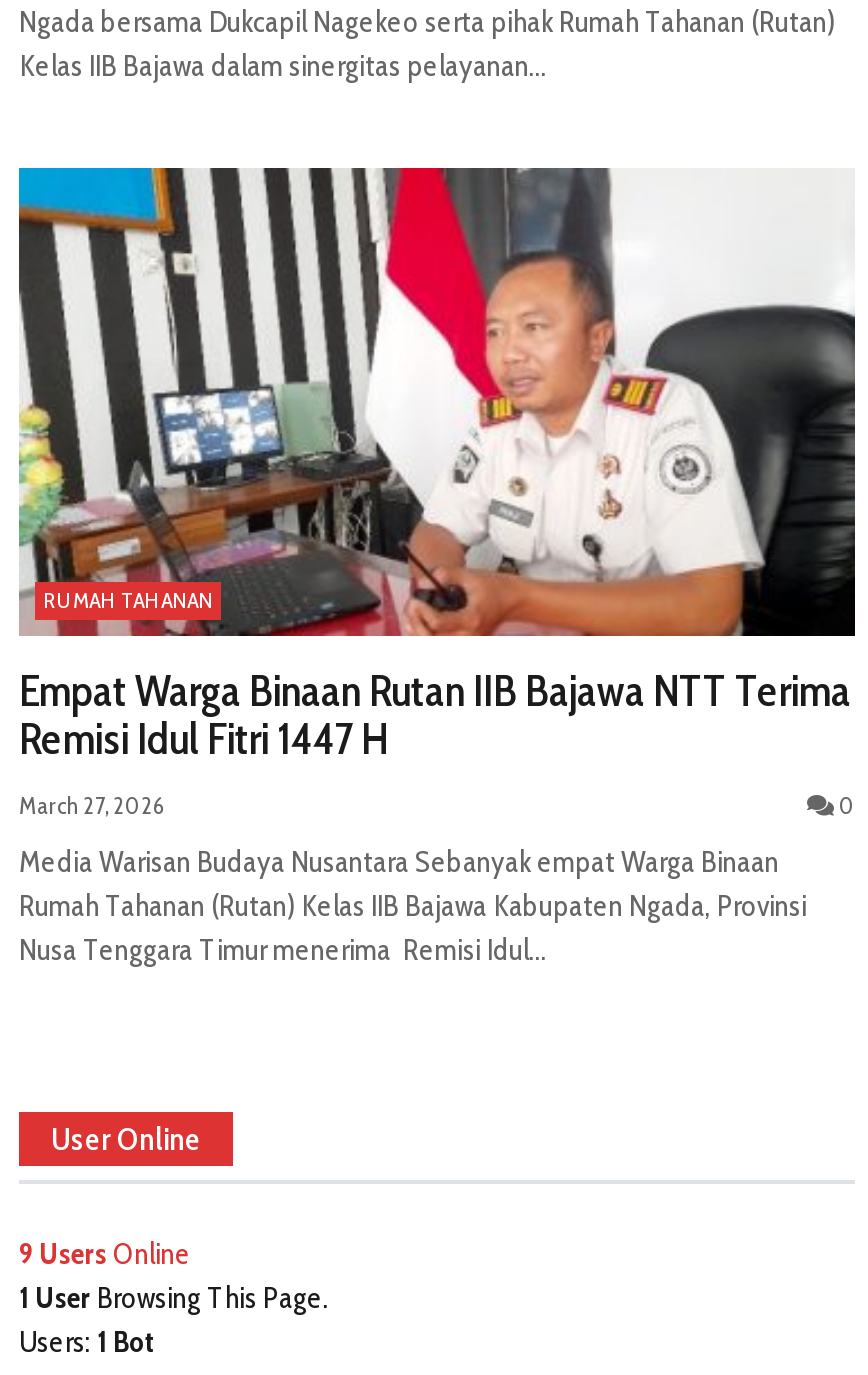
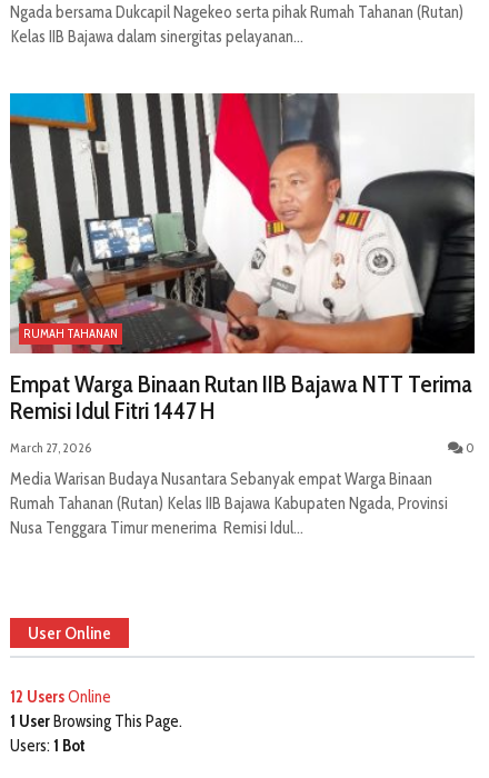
- 9 Users Online
+ 12 Users Online
